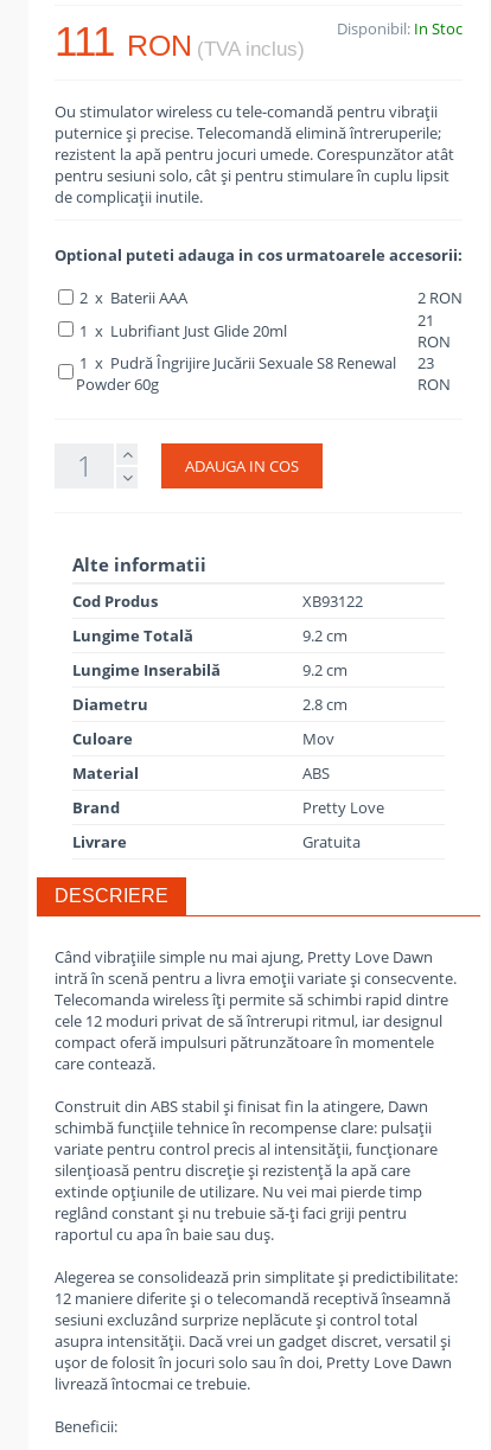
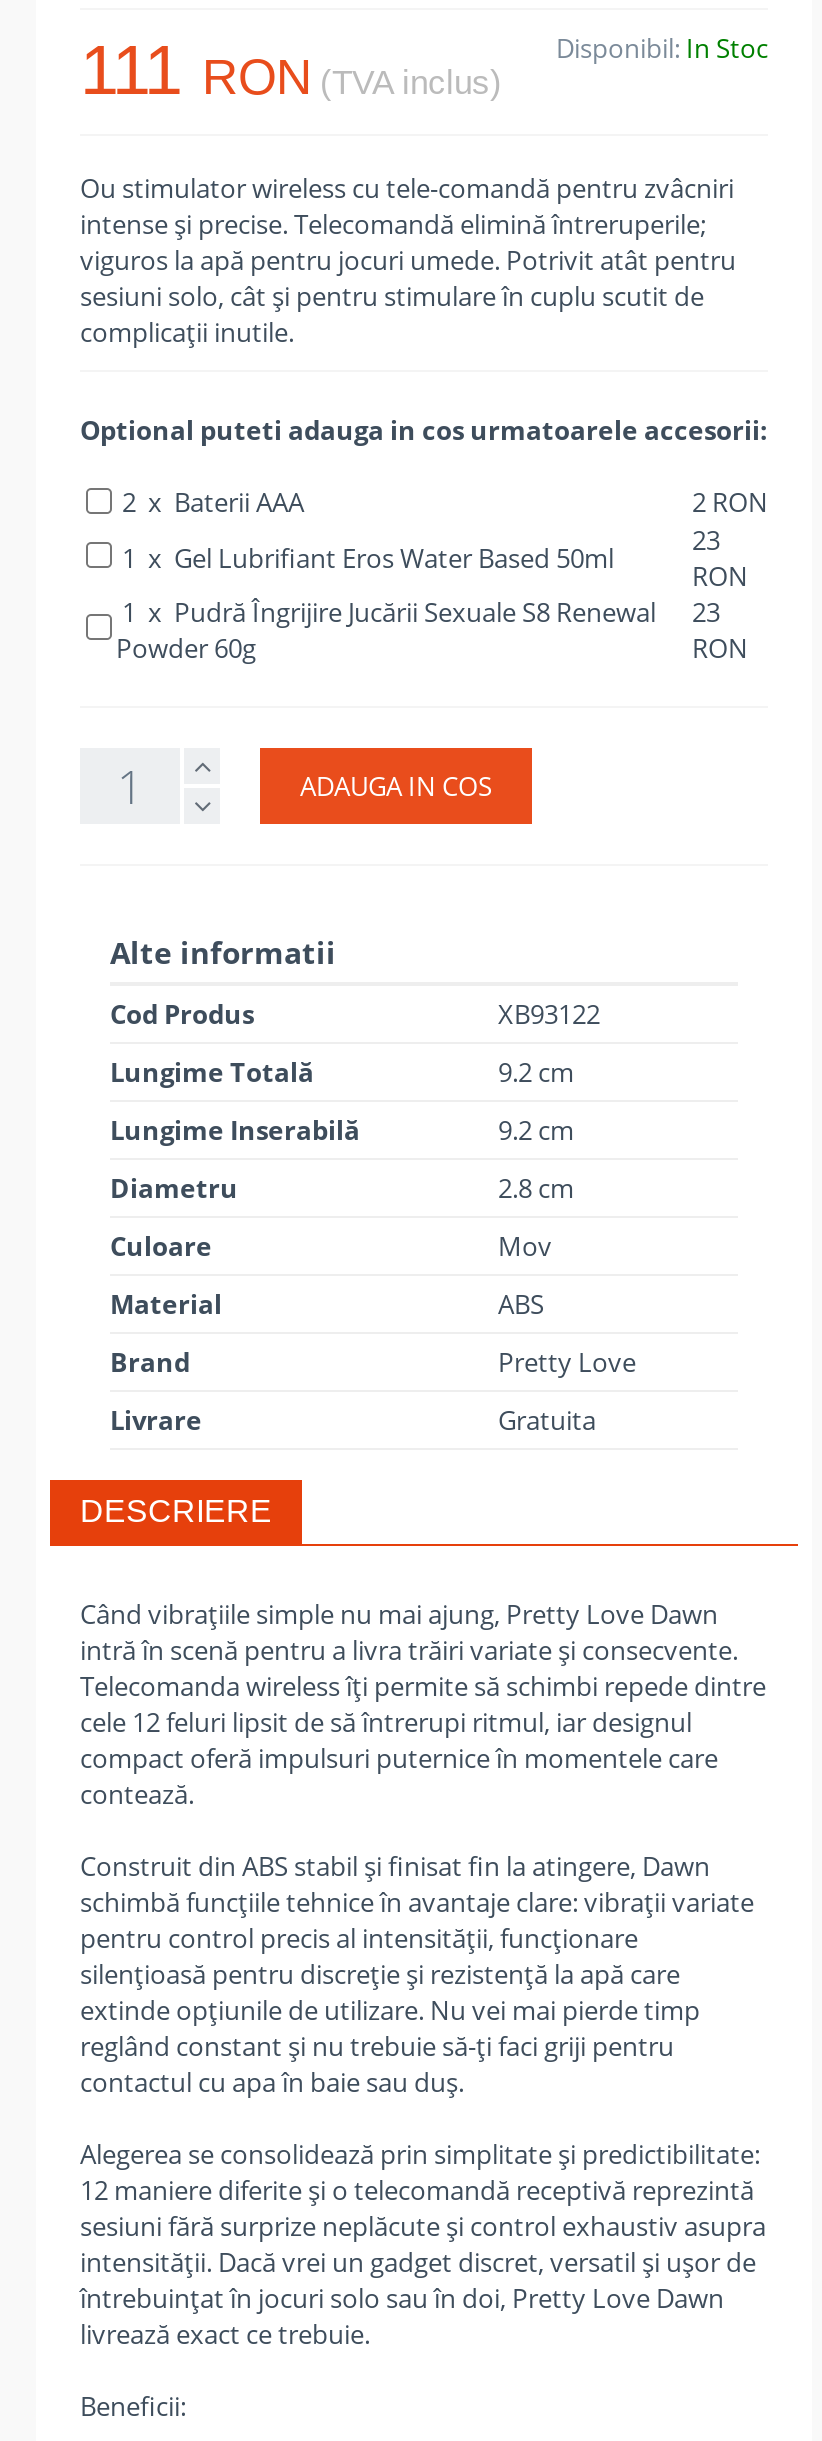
- Ou stimulator wireless cu tele-comandă pentru vibrații
- puternice și precise. Telecomandă elimină întreruperile;
- rezistent la apă pentru jocuri umede. Corespunzător atât
- pentru sesiuni solo, cât și pentru stimulare în cuplu lipsit
- de complicații inutile.
+ Ou stimulator wireless cu tele-comandă pentru zvâcniri
+ intense și precise. Telecomandă elimină întreruperile;
+ viguros la apă pentru jocuri umede. Potrivit atât pentru
+ sesiuni solo, cât și pentru stimulare în cuplu scutit de
+ complicații inutile.

- 1 x Lubrifiant Just Glide 20ml
- 21
+ 1 x Gel Lubrifiant Eros Water Based 50ml
+ 23

- intră în scenă pentru a livra emoții variate și consecvente.
- Telecomanda wireless îți permite să schimbi rapid dintre
- cele 12 moduri privat de să întrerupi ritmul, iar designul
- compact oferă impulsuri pătrunzătoare în momentele
- care contează.
+ intră în scenă pentru a livra trăiri variate și consecvente.
+ Telecomanda wireless îți permite să schimbi repede dintre
+ cele 12 feluri lipsit de să întrerupi ritmul, iar designul
+ compact oferă impulsuri puternice în momentele care
+ contează.

- schimbă funcțiile tehnice în recompense clare: pulsații
- variate pentru control precis al intensității, funcționare
+ schimbă funcțiile tehnice în avantaje clare: vibrații variate
+ pentru control precis al intensității, funcționare

- raportul cu apa în baie sau duș.
+ contactul cu apa în baie sau duș.

- 12 maniere diferite și o telecomandă receptivă înseamnă
- sesiuni excluzând surprize neplăcute și control total
- asupra intensității. Dacă vrei un gadget discret, versatil și
- ușor de folosit în jocuri solo sau în doi, Pretty Love Dawn
- livrează întocmai ce trebuie.
+ 12 maniere diferite și o telecomandă receptivă reprezintă
+ sesiuni fără surprize neplăcute și control exhaustiv asupra
+ intensității. Dacă vrei un gadget discret, versatil și ușor de
+ întrebuințat în jocuri solo sau în doi, Pretty Love Dawn
+ livrează exact ce trebuie.
